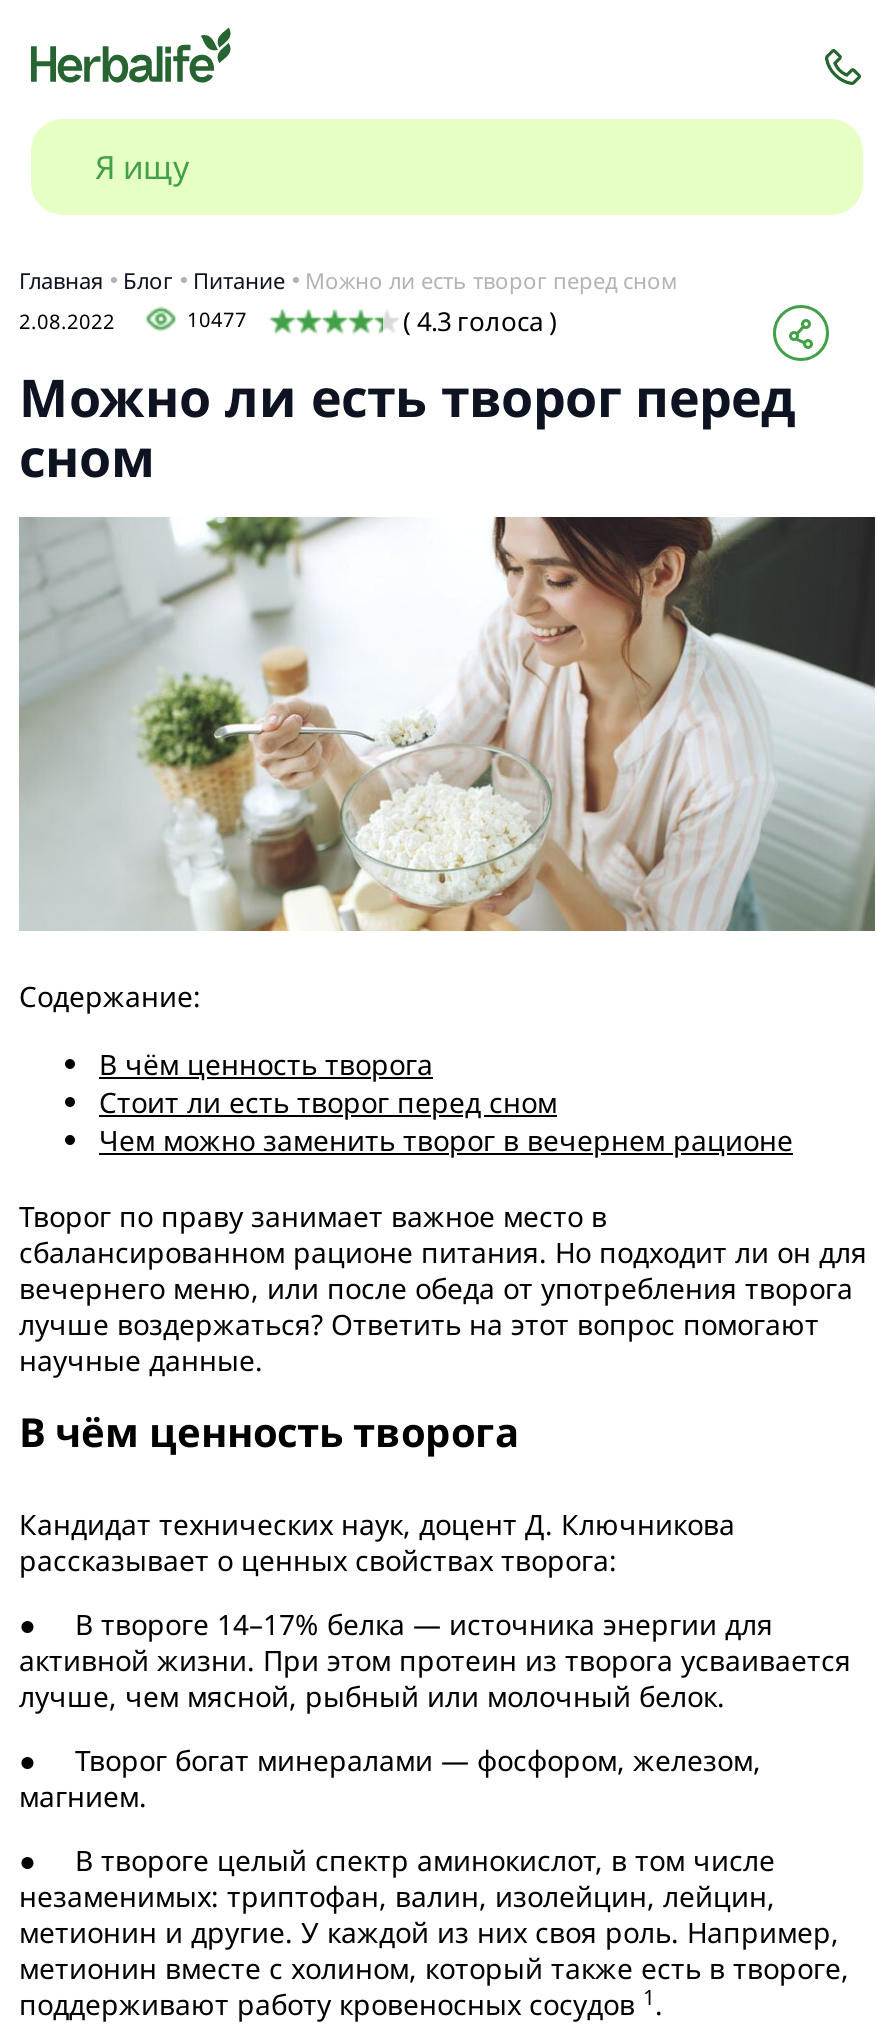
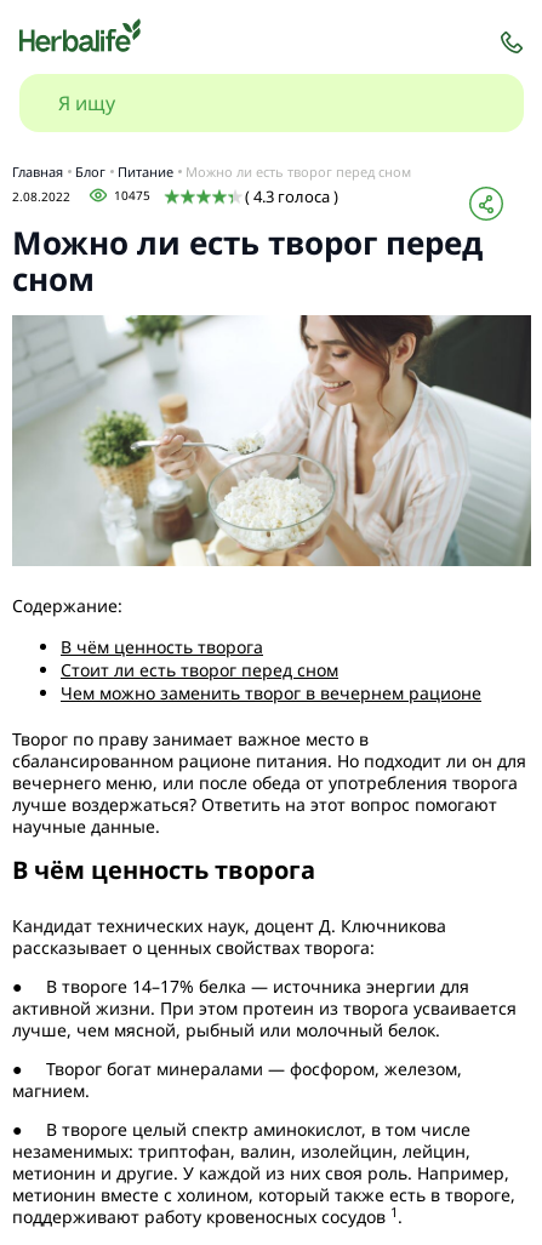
- 10477
+ 10475
